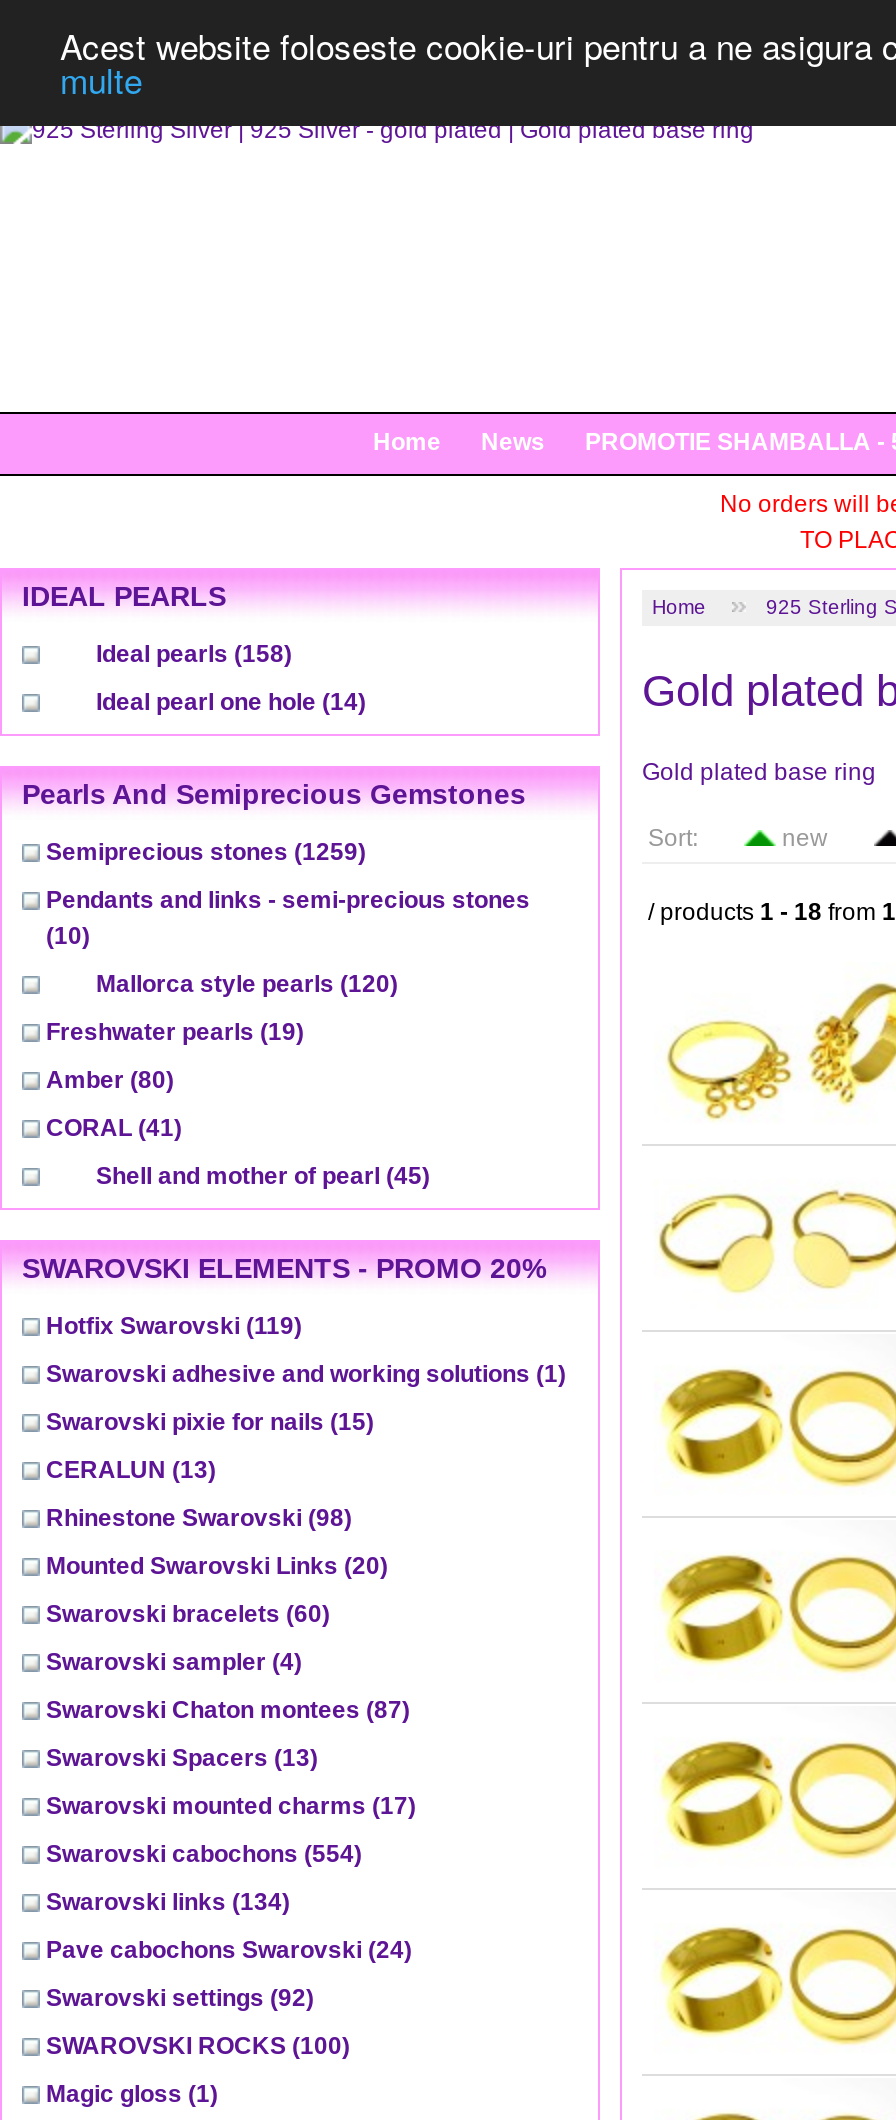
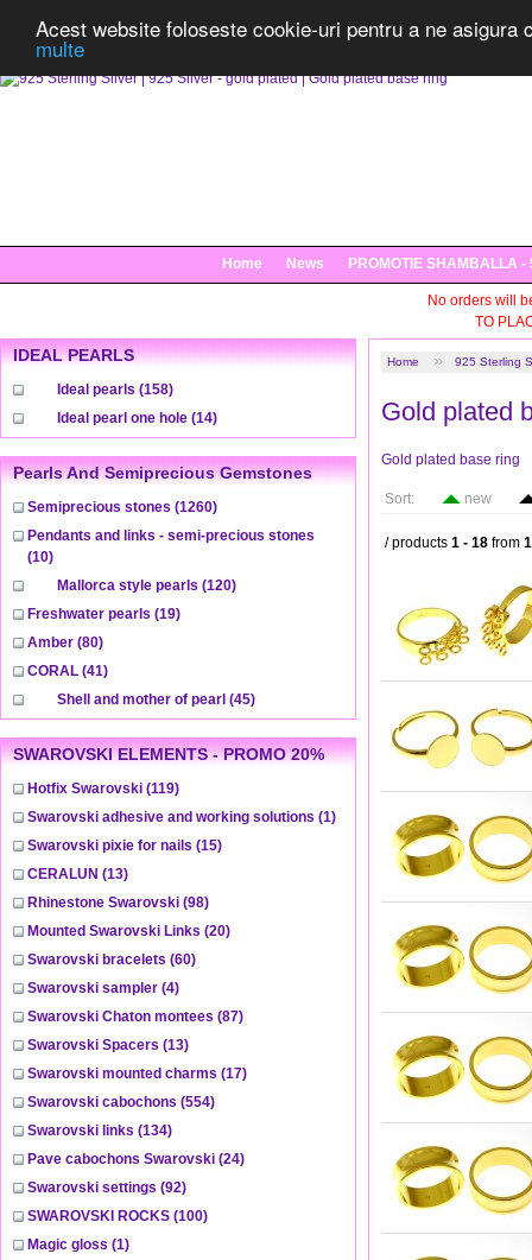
- Semiprecious stones (1259)
+ Semiprecious stones (1260)
